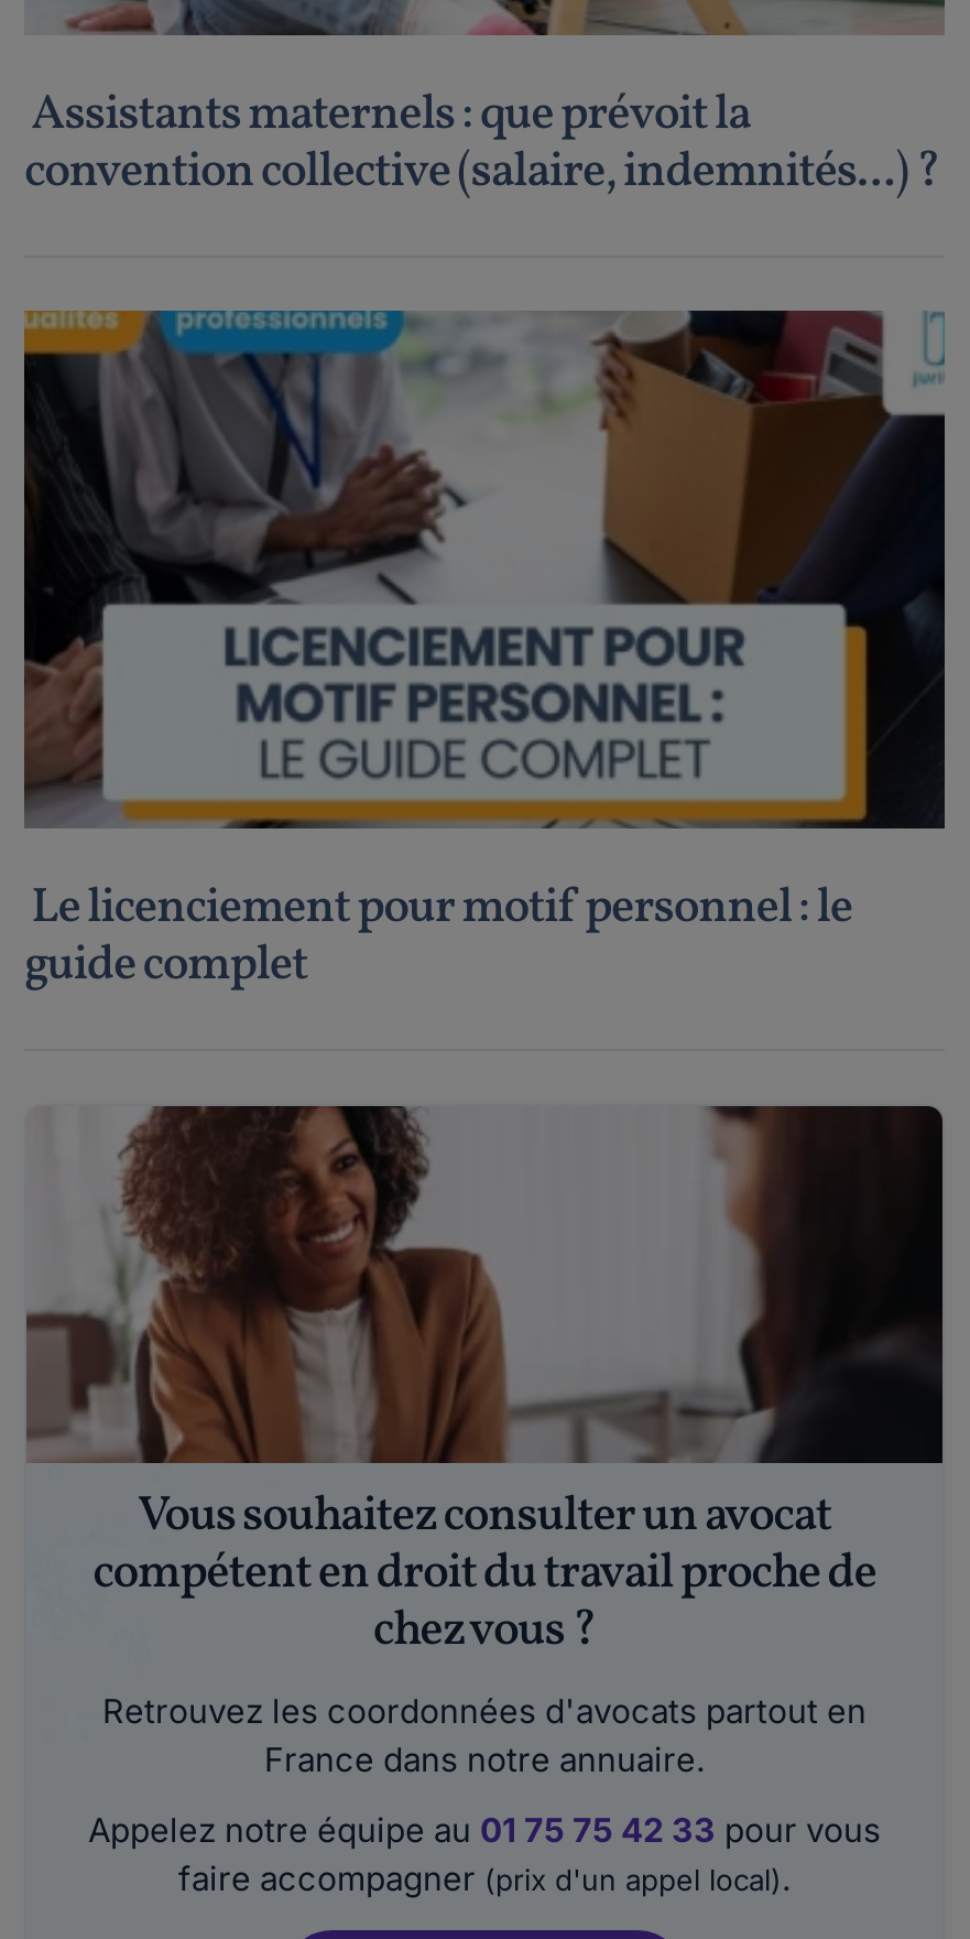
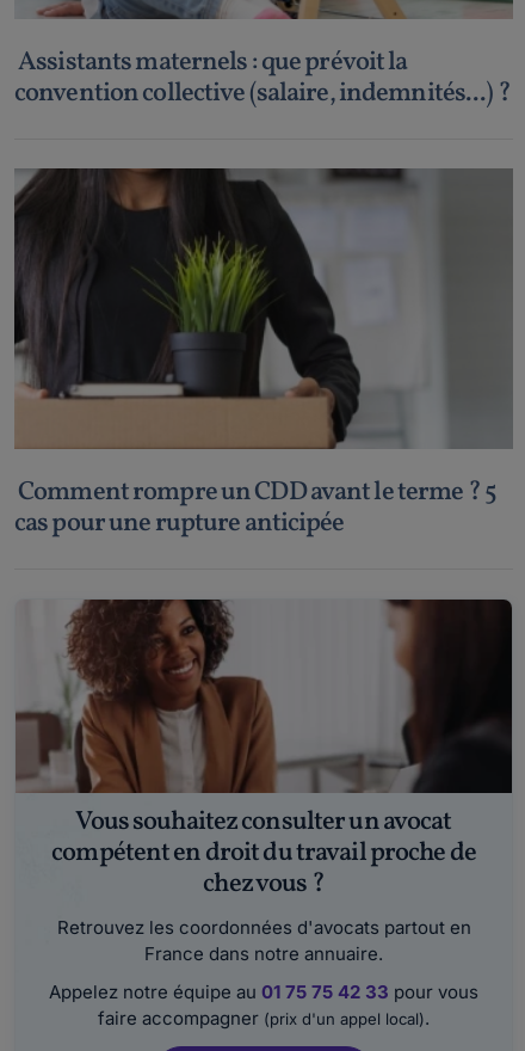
- [image]
- Le licenciement pour motif personnel : le
- guide complet
+ [image]
+ Comment rompre un CDD avant le terme ? 5
+ cas pour une rupture anticipée
